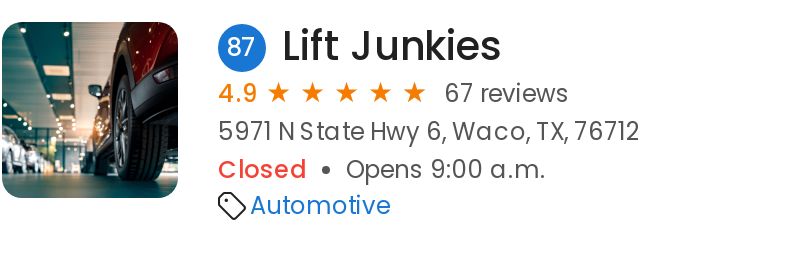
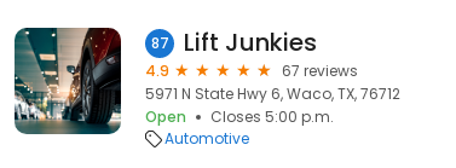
- Closed
- Opens 9:00 a.m.
+ Open
+ Closes 5:00 p.m.
